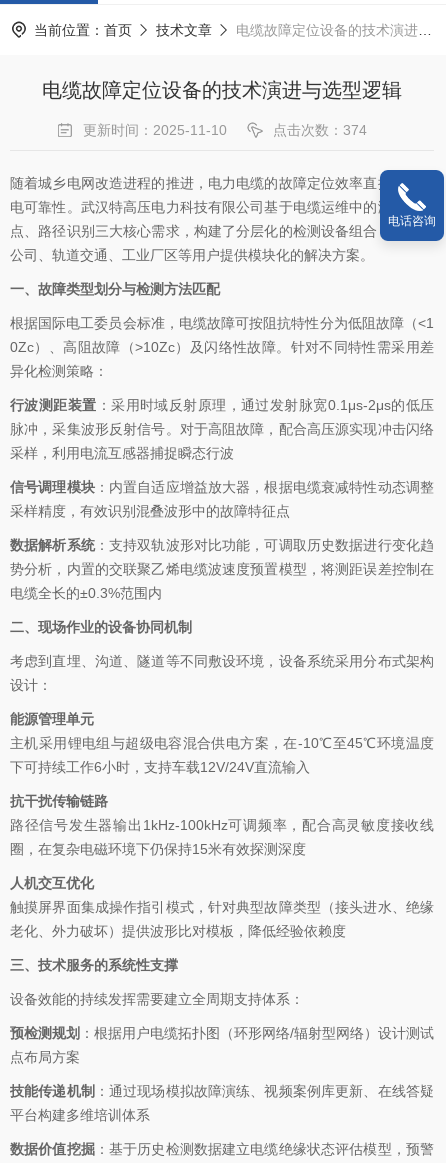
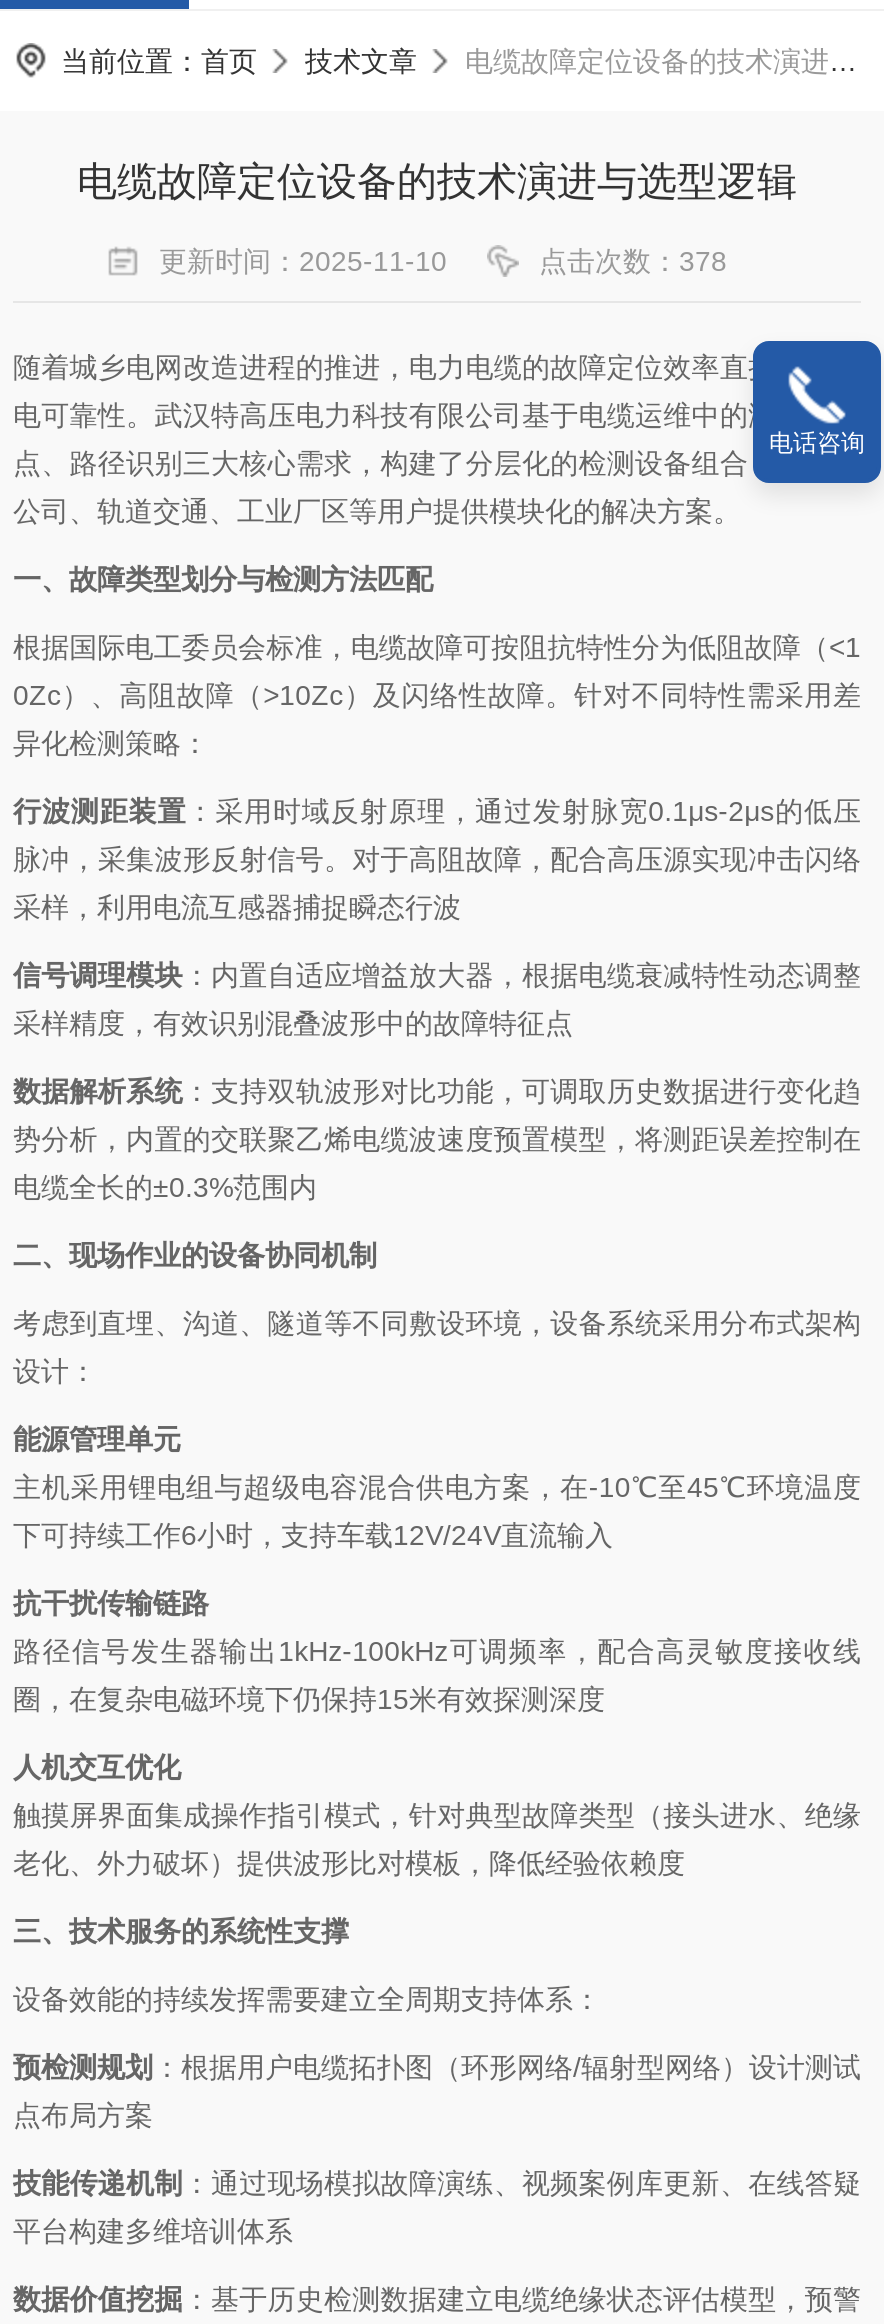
- 点击次数：374
+ 点击次数：378
